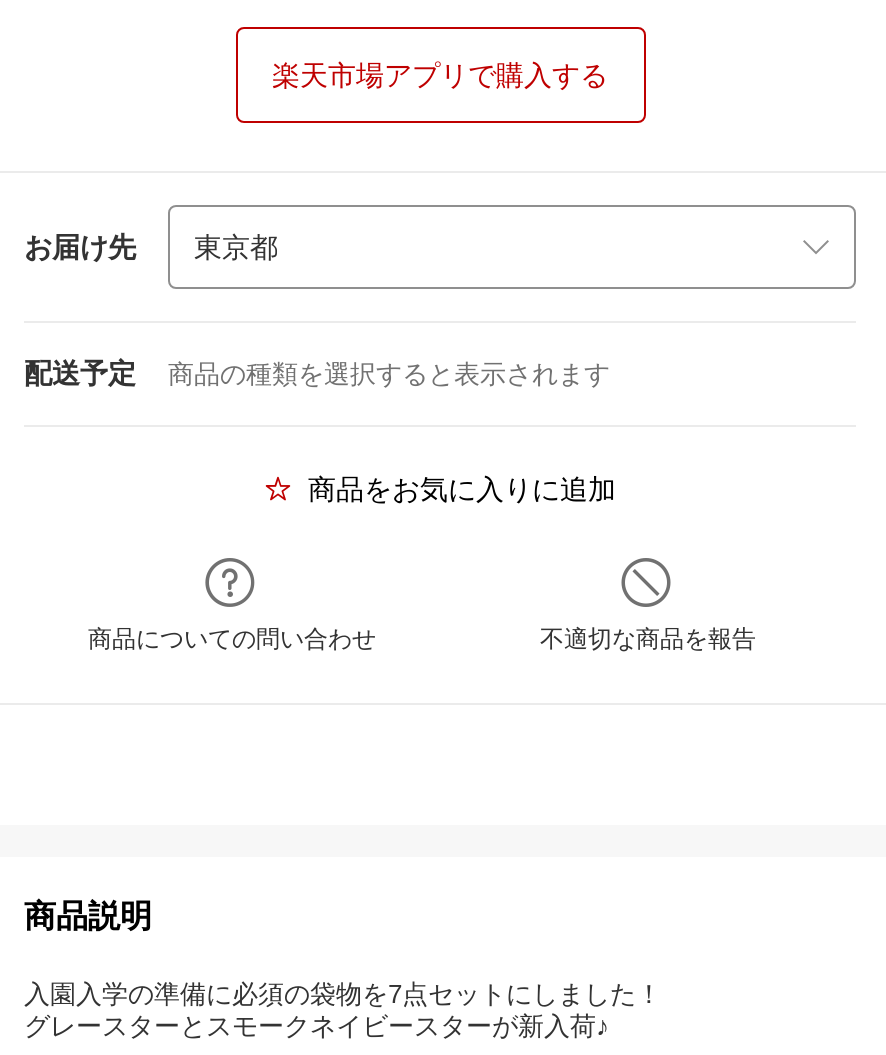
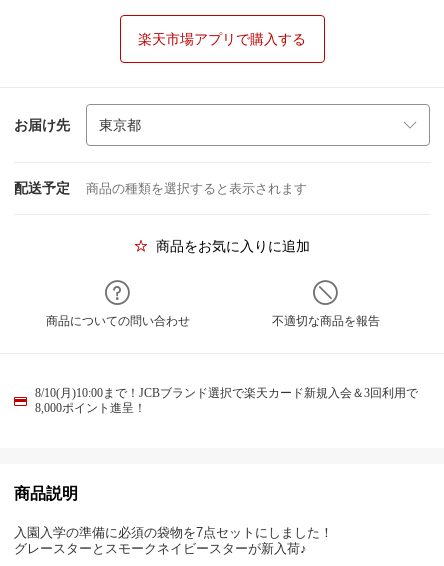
+ 8/10(月)10:00まで！JCBブランド選択で楽天カード新規入会＆3回利用で
+ 8,000ポイント進呈！
